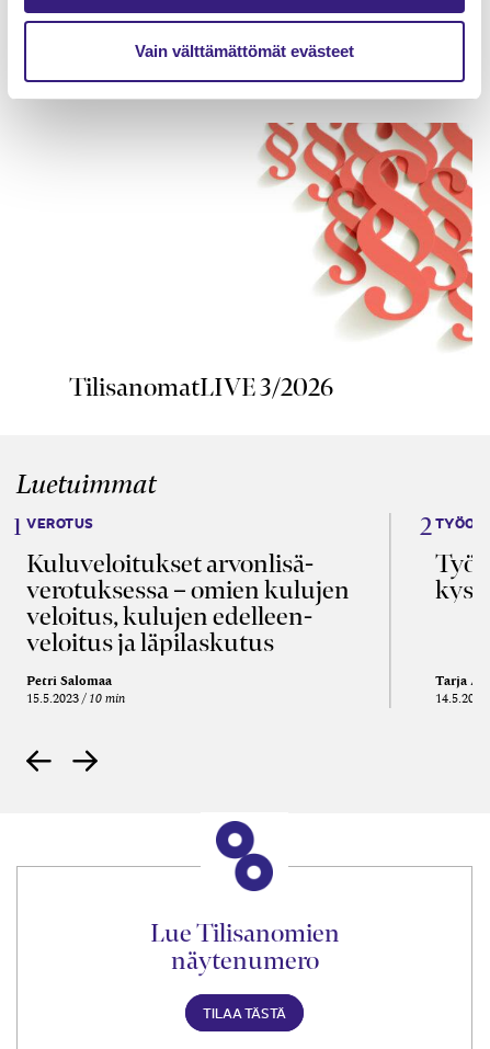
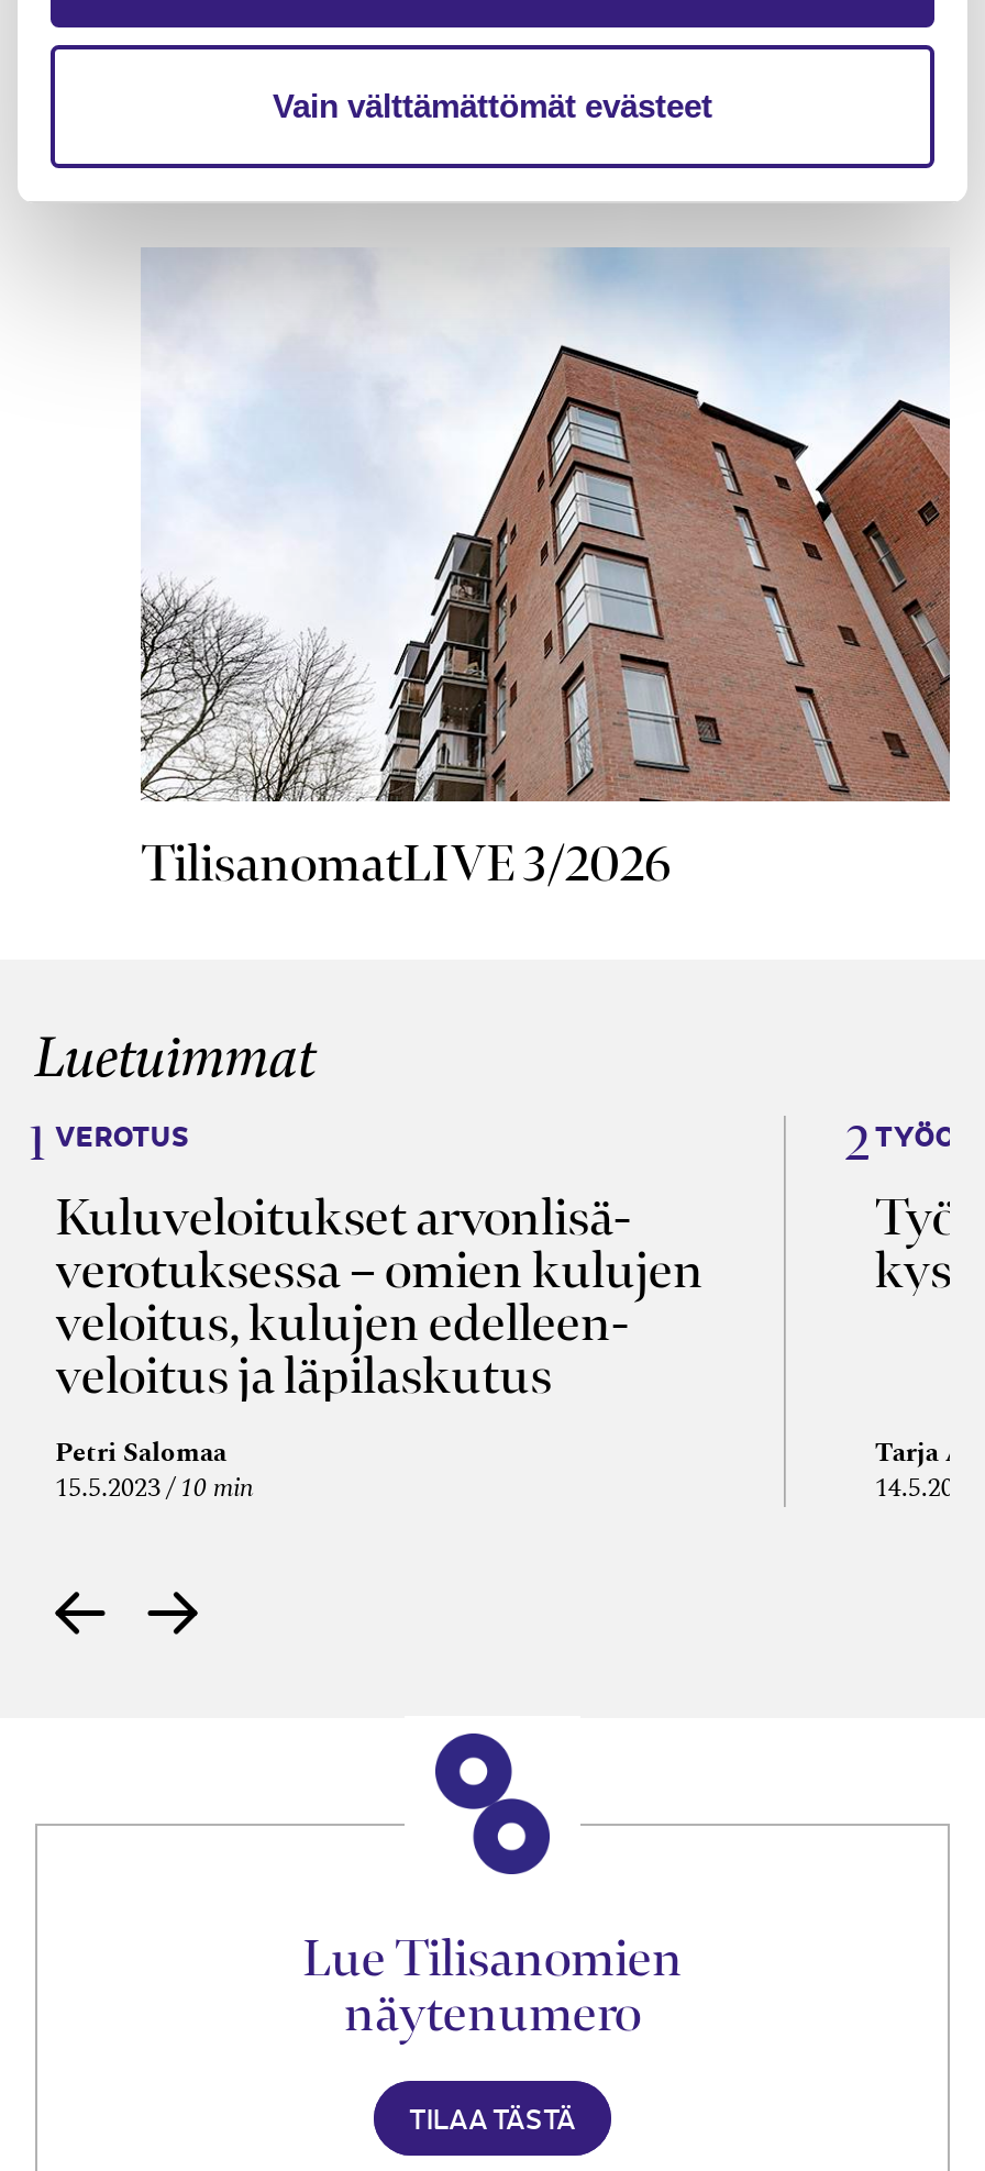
- [image]
+ [image]
